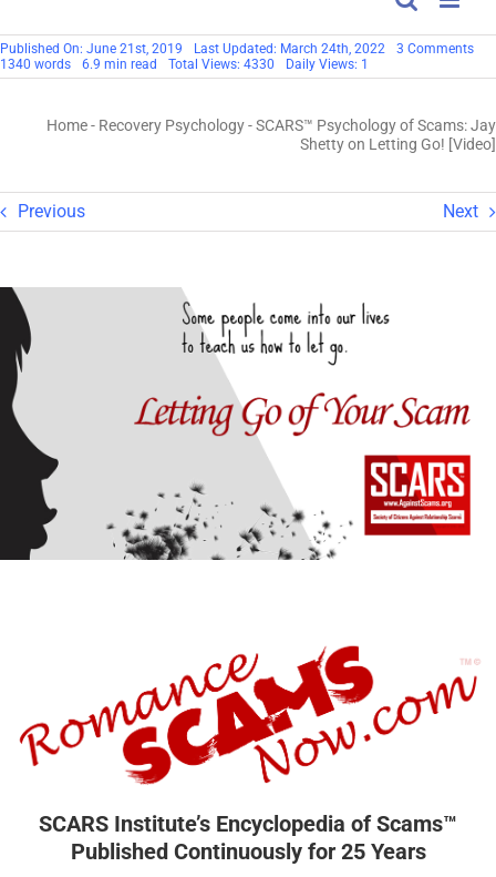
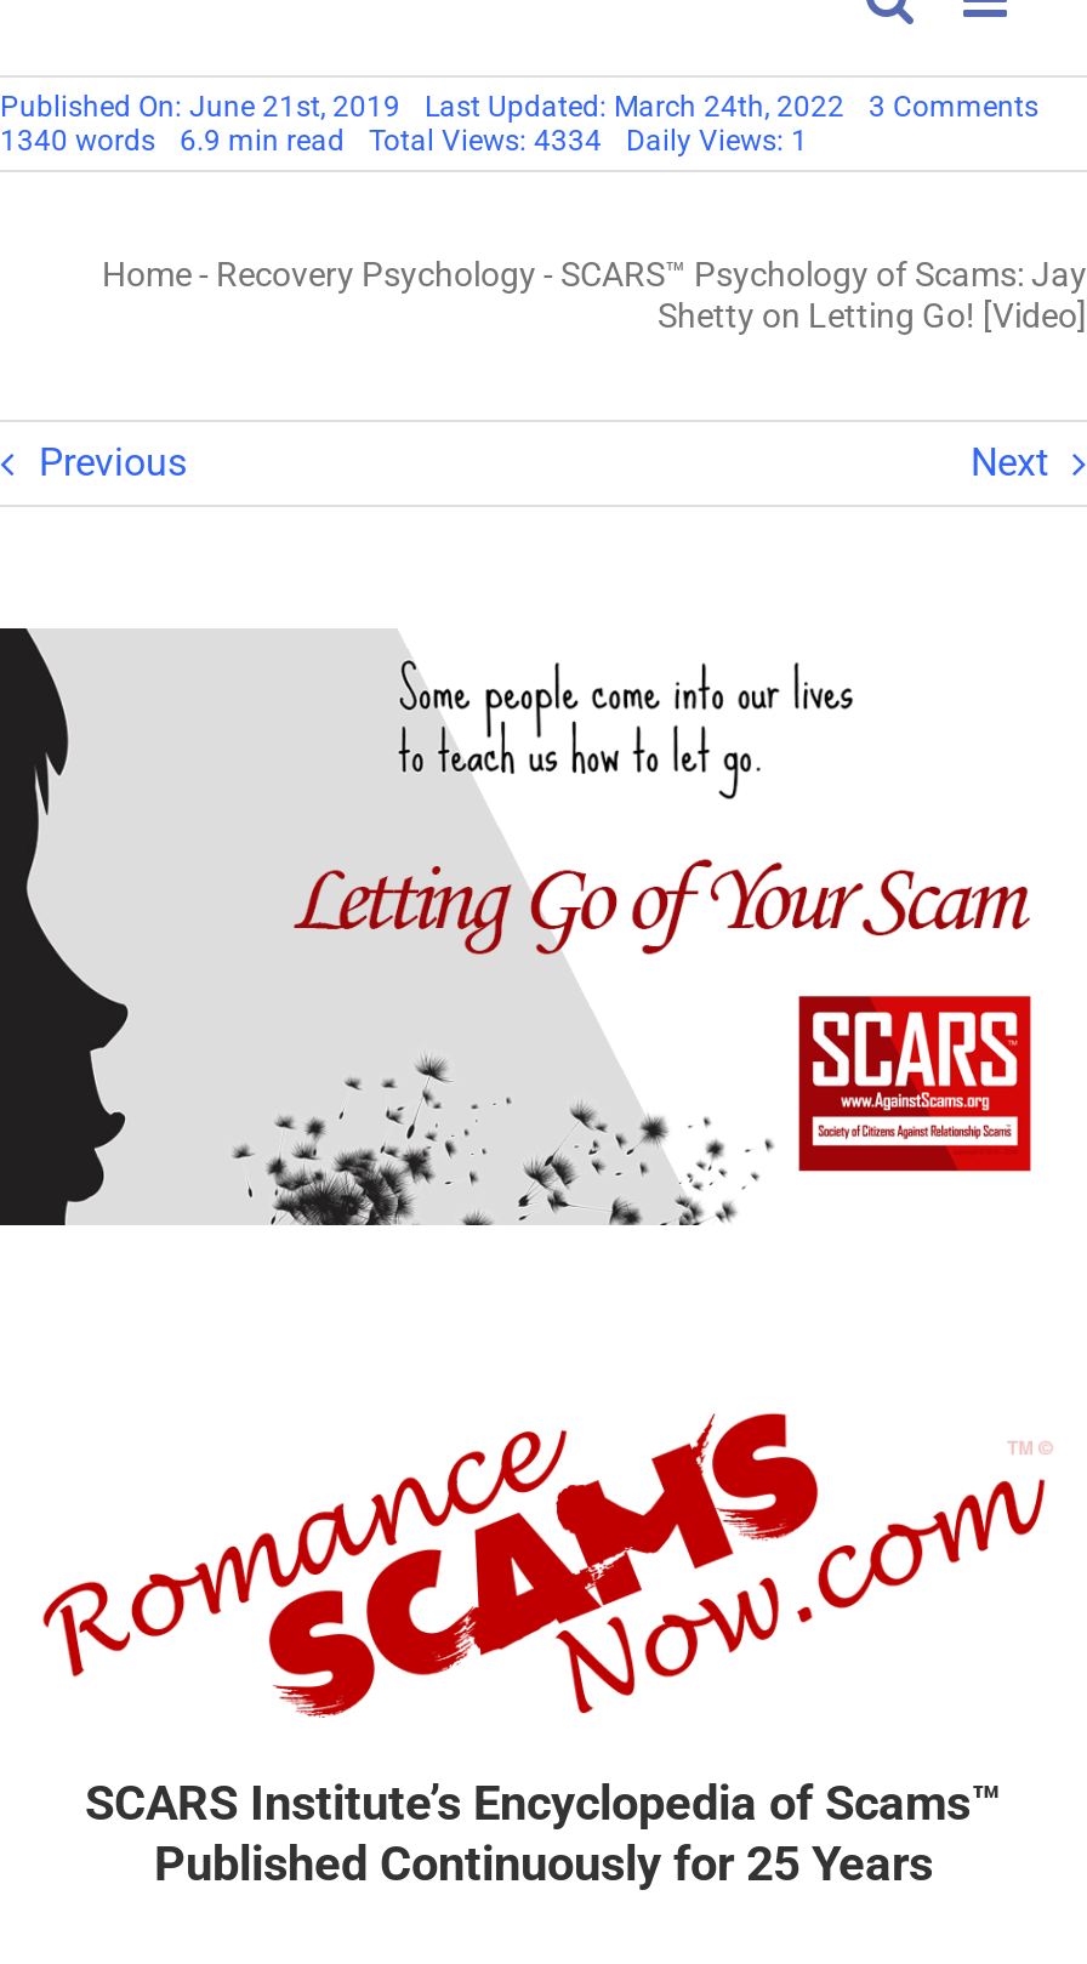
- 1340 words 6.9 min read Total Views: 4330 Daily Views: 1
+ 1340 words 6.9 min read Total Views: 4334 Daily Views: 1
